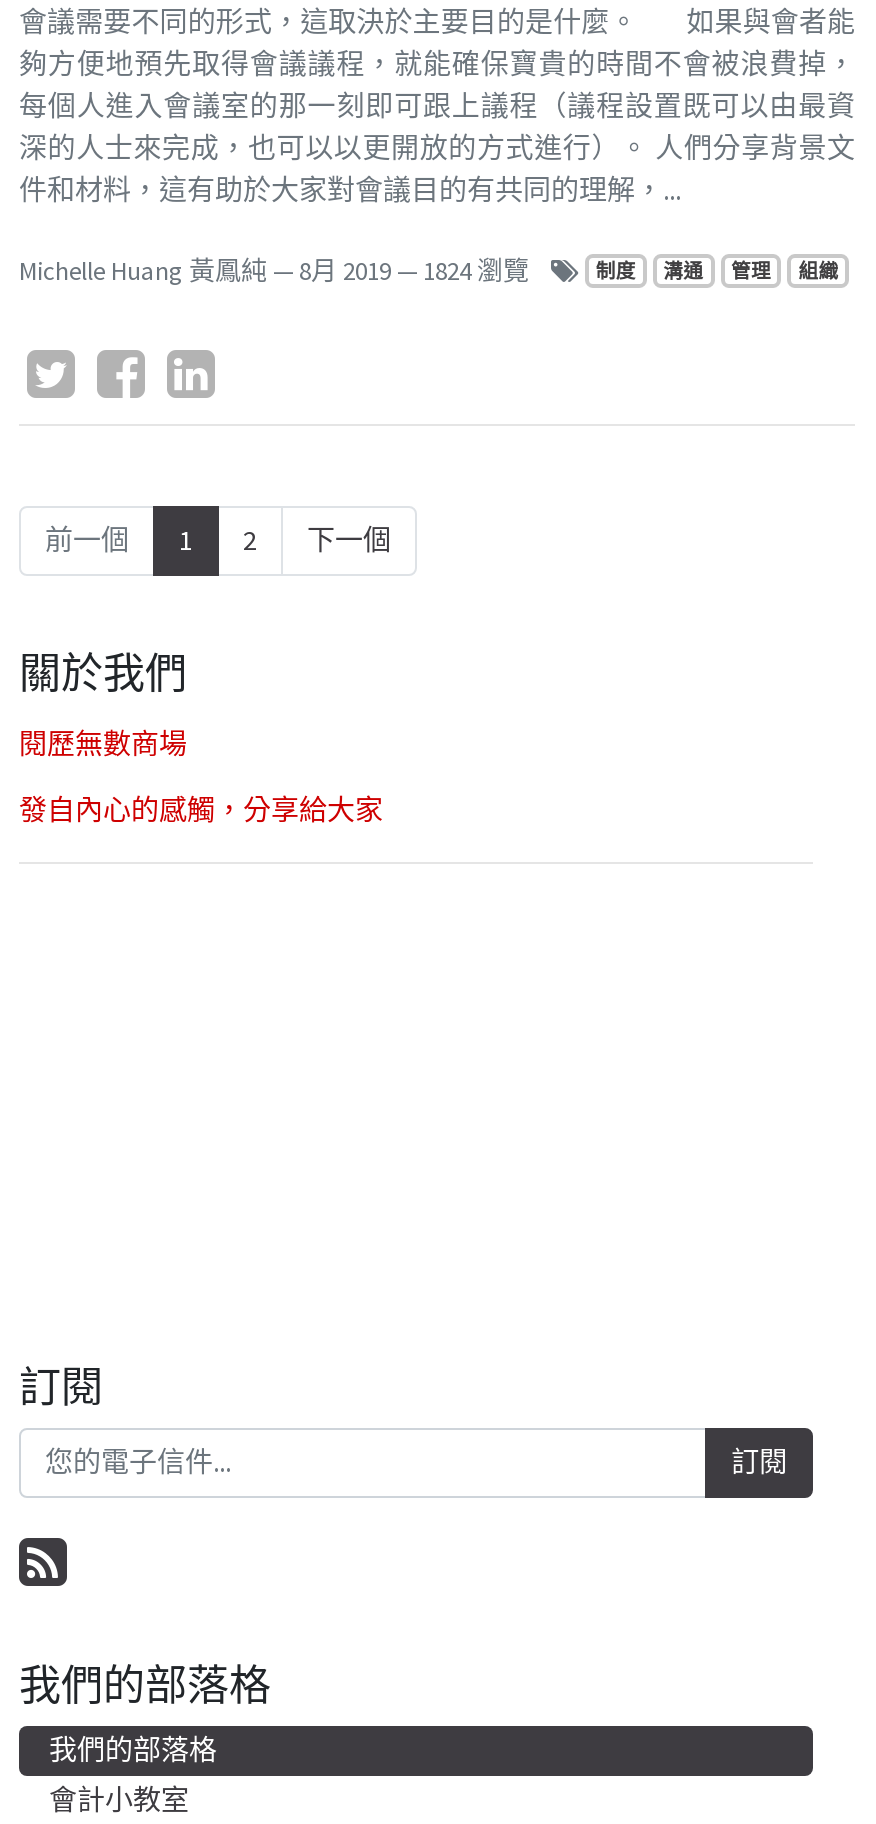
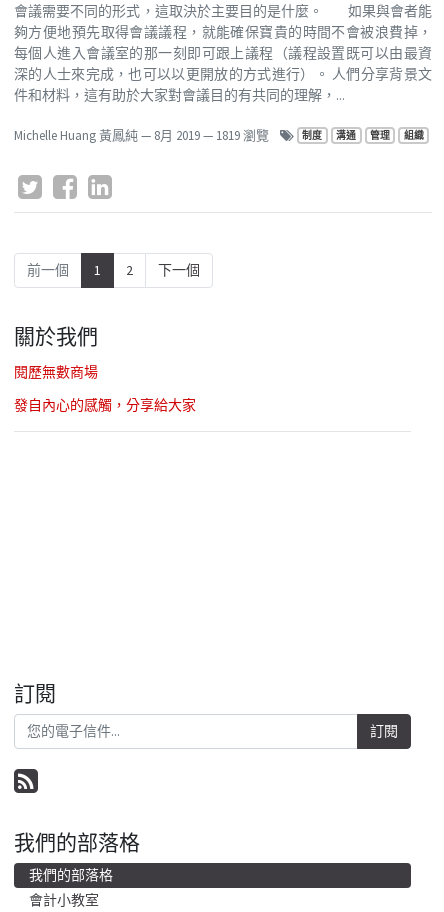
- Michelle Huang 黃鳳純— 8月 2019 — 1824 瀏覽
+ Michelle Huang 黃鳳純— 8月 2019 — 1819 瀏覽
